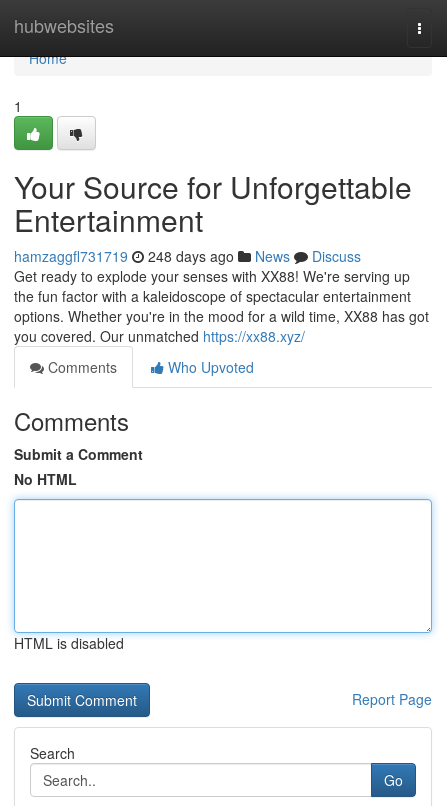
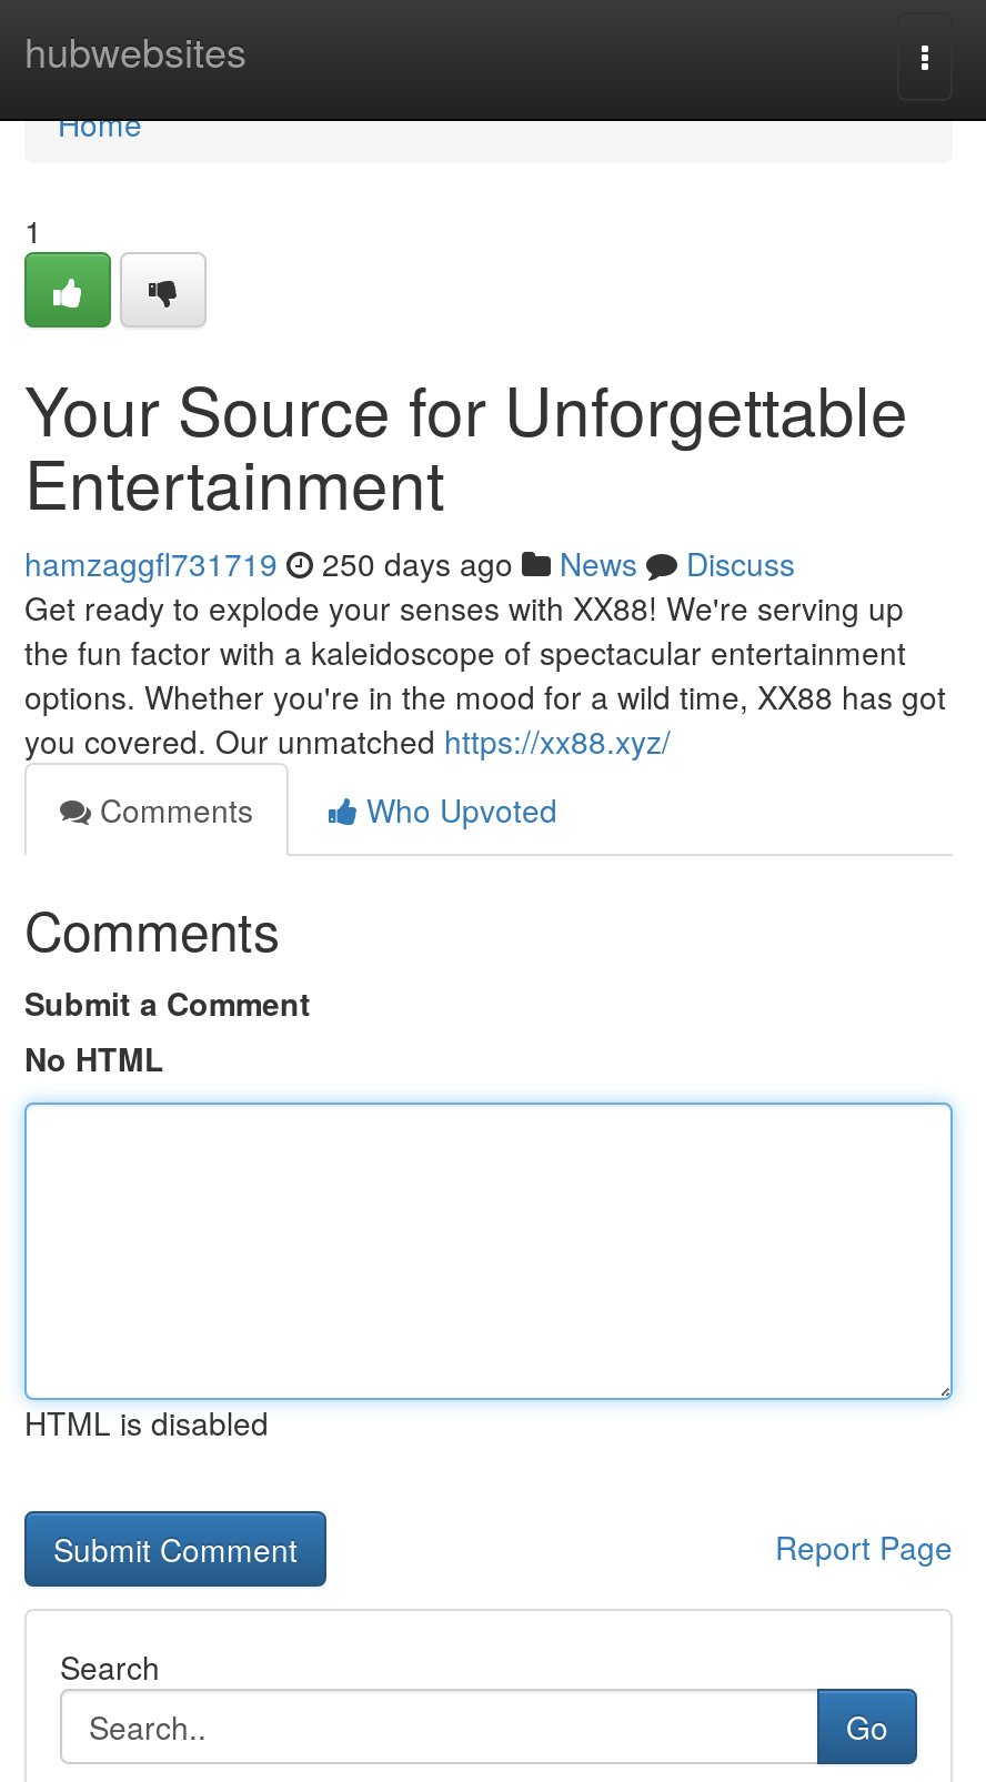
- hamzaggfl731719 248 days ago News Discuss
+ hamzaggfl731719 250 days ago News Discuss
